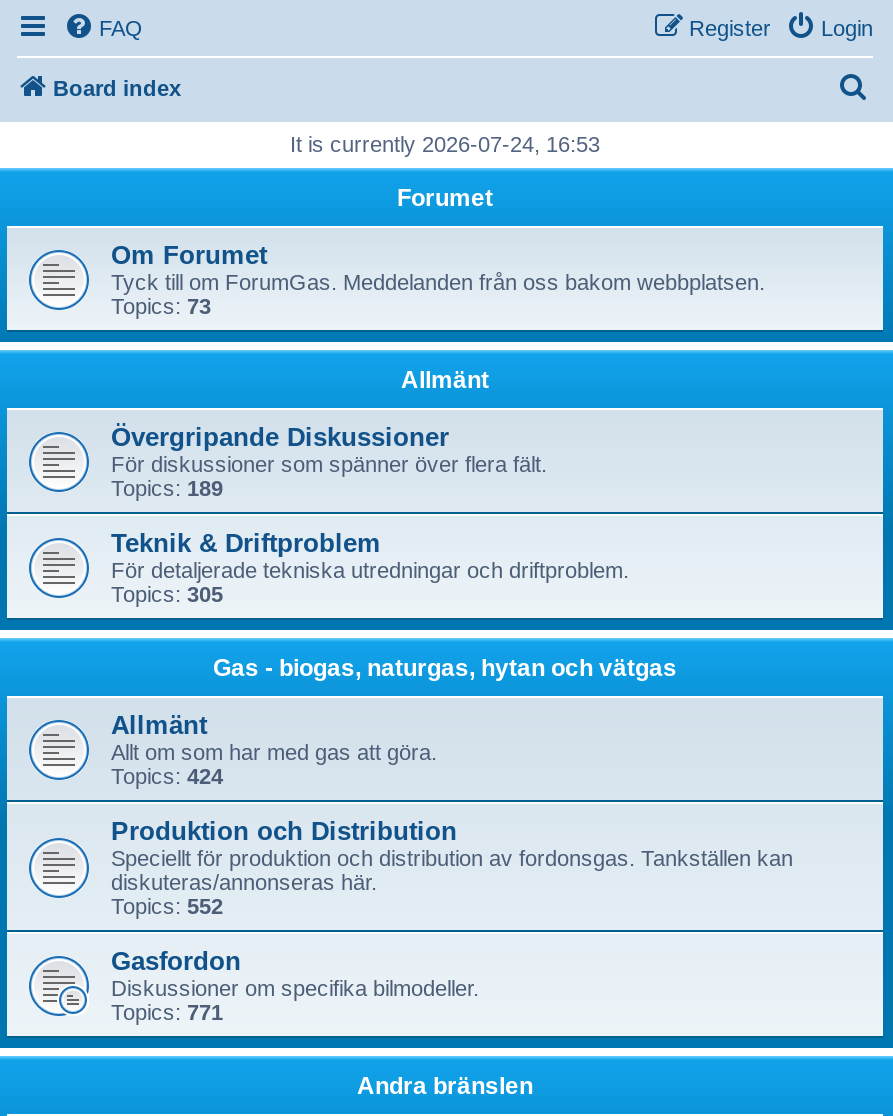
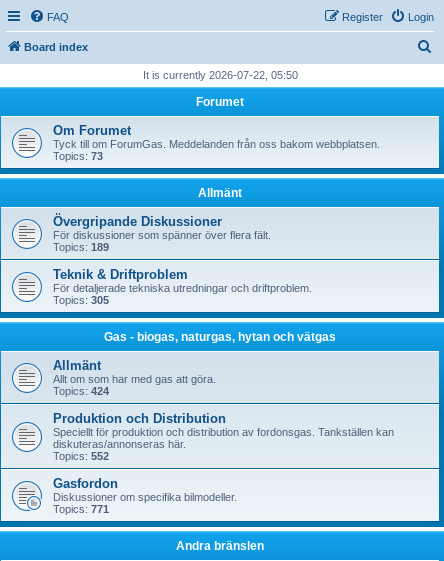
- It is currently 2026-07-24, 16:53
+ It is currently 2026-07-22, 05:50
